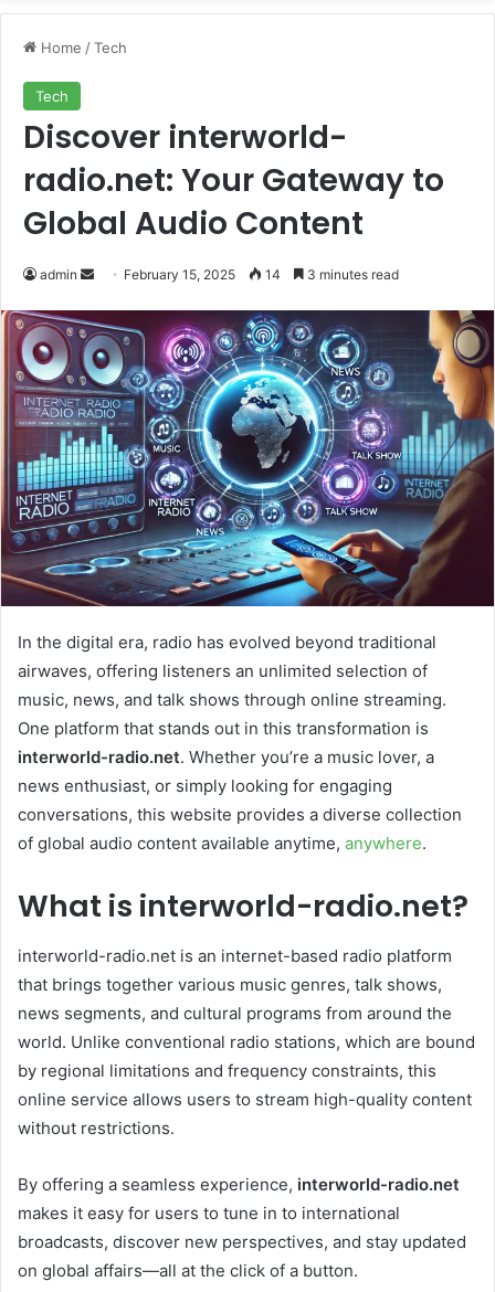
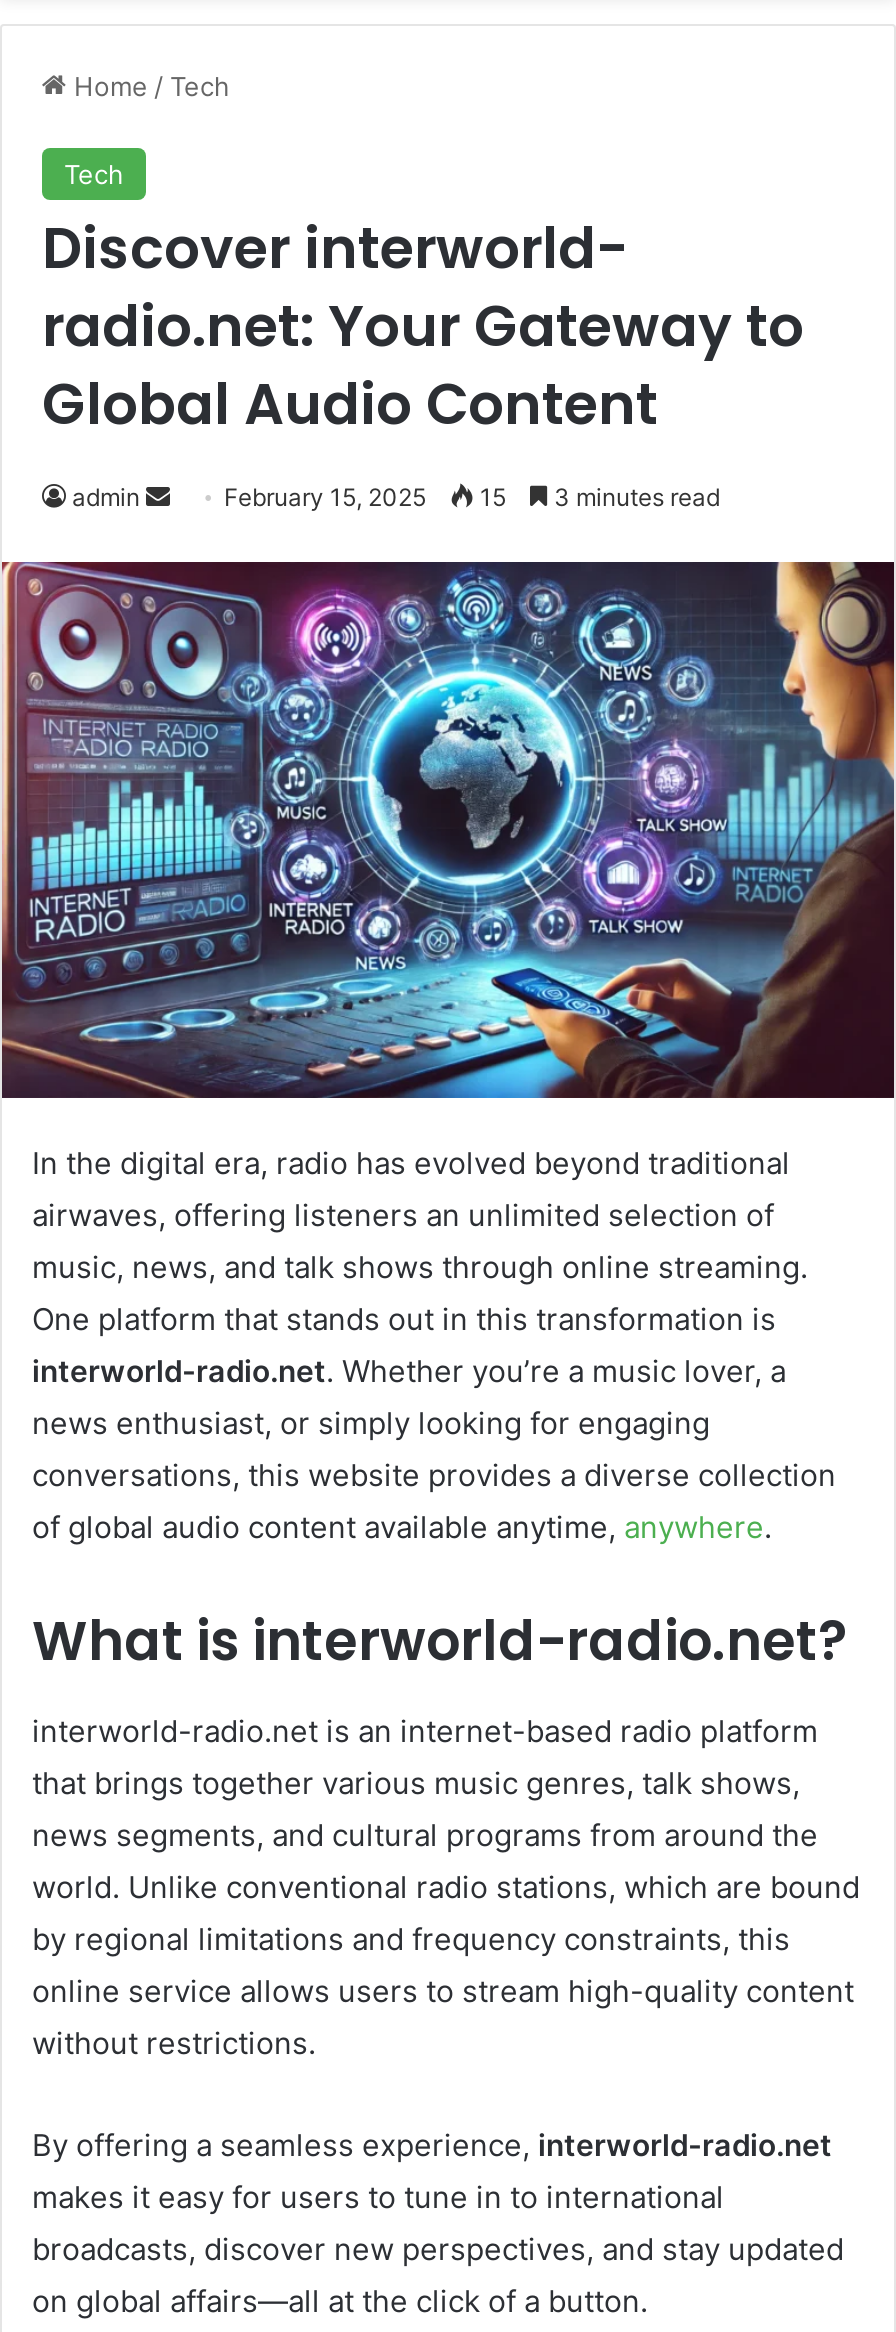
- 14
+ 15
